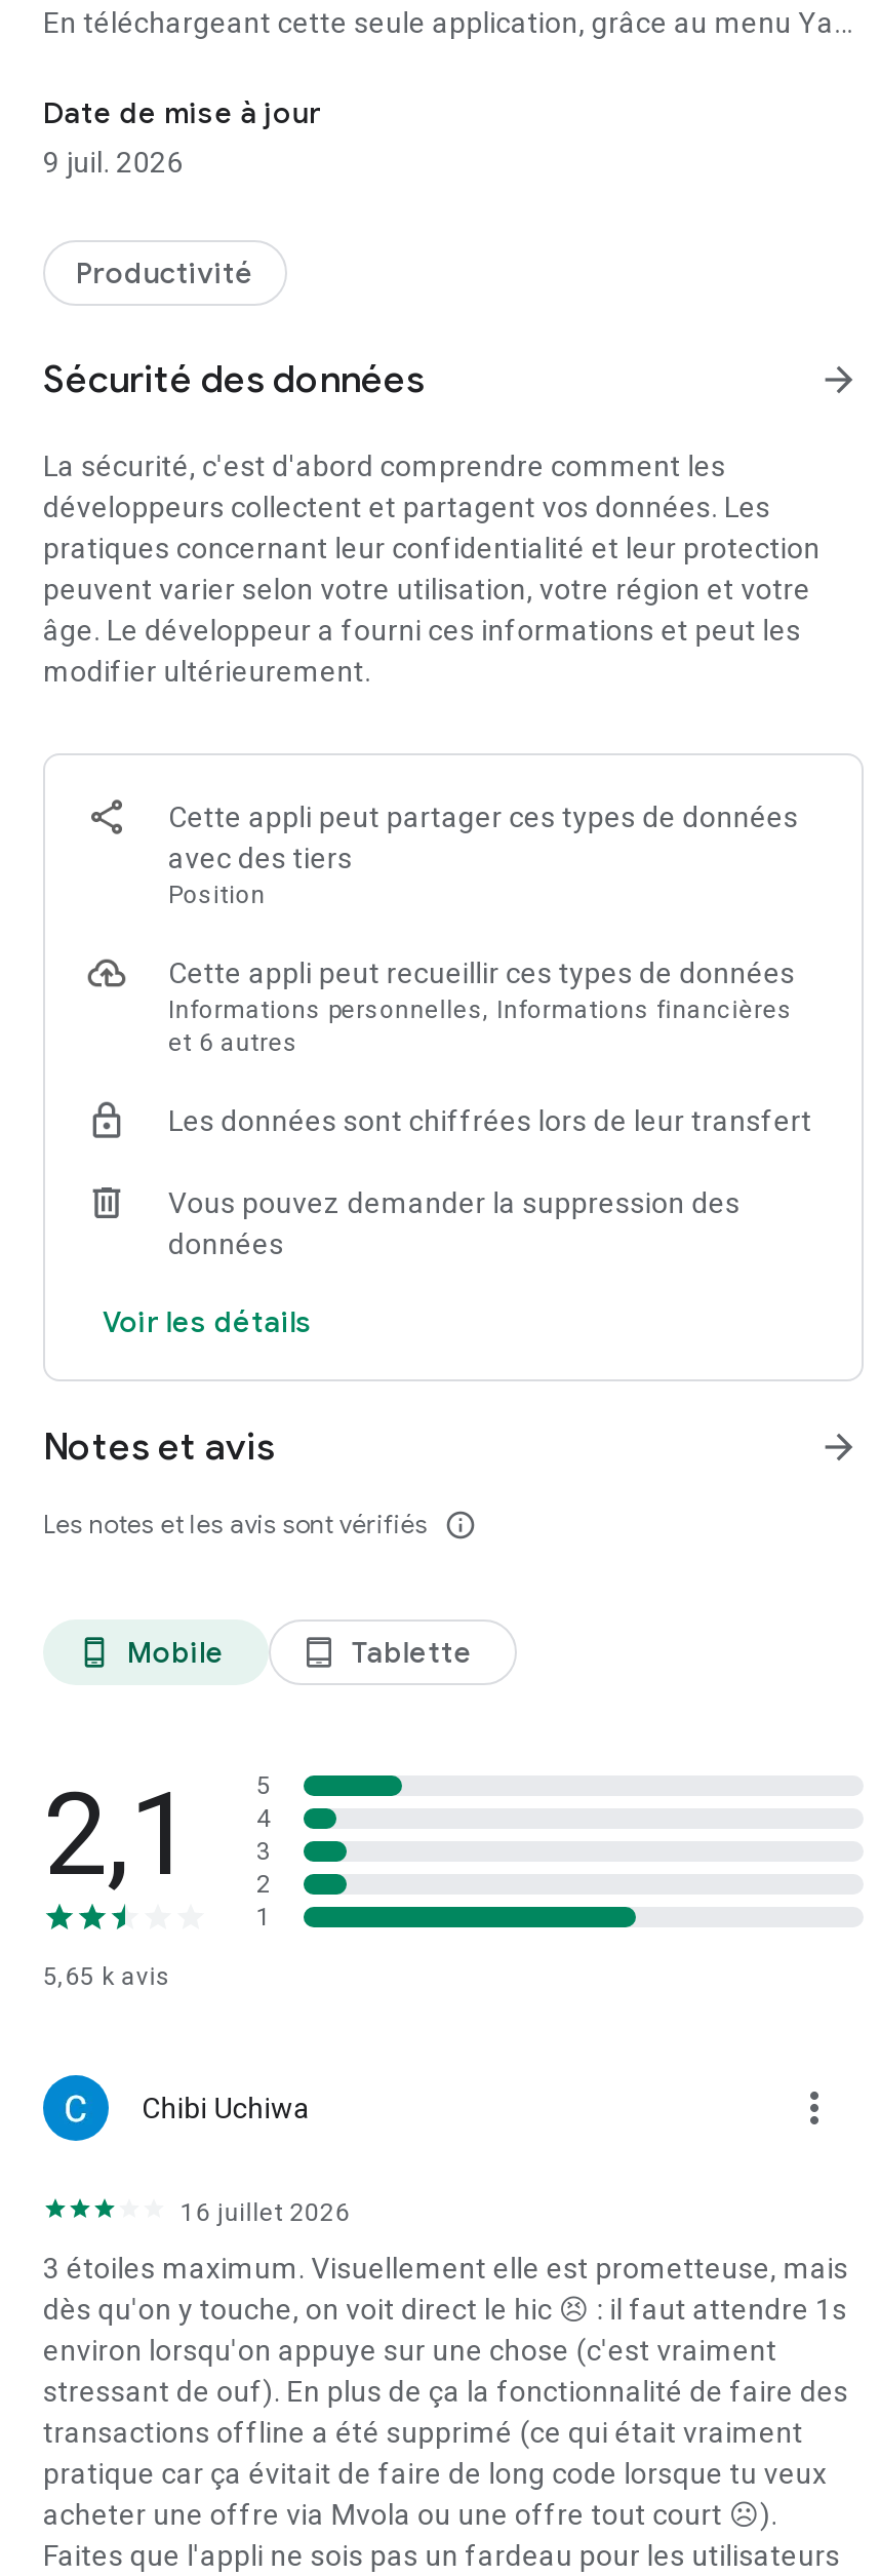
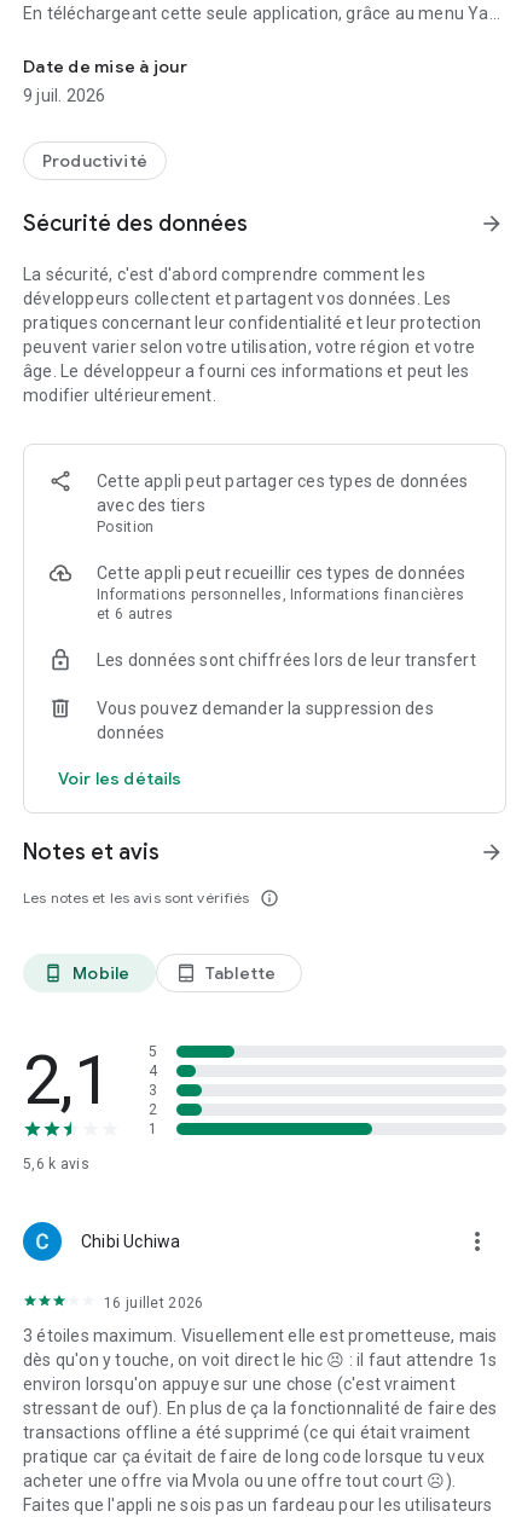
- 5,65 k avis
+ 5,6 k avis
